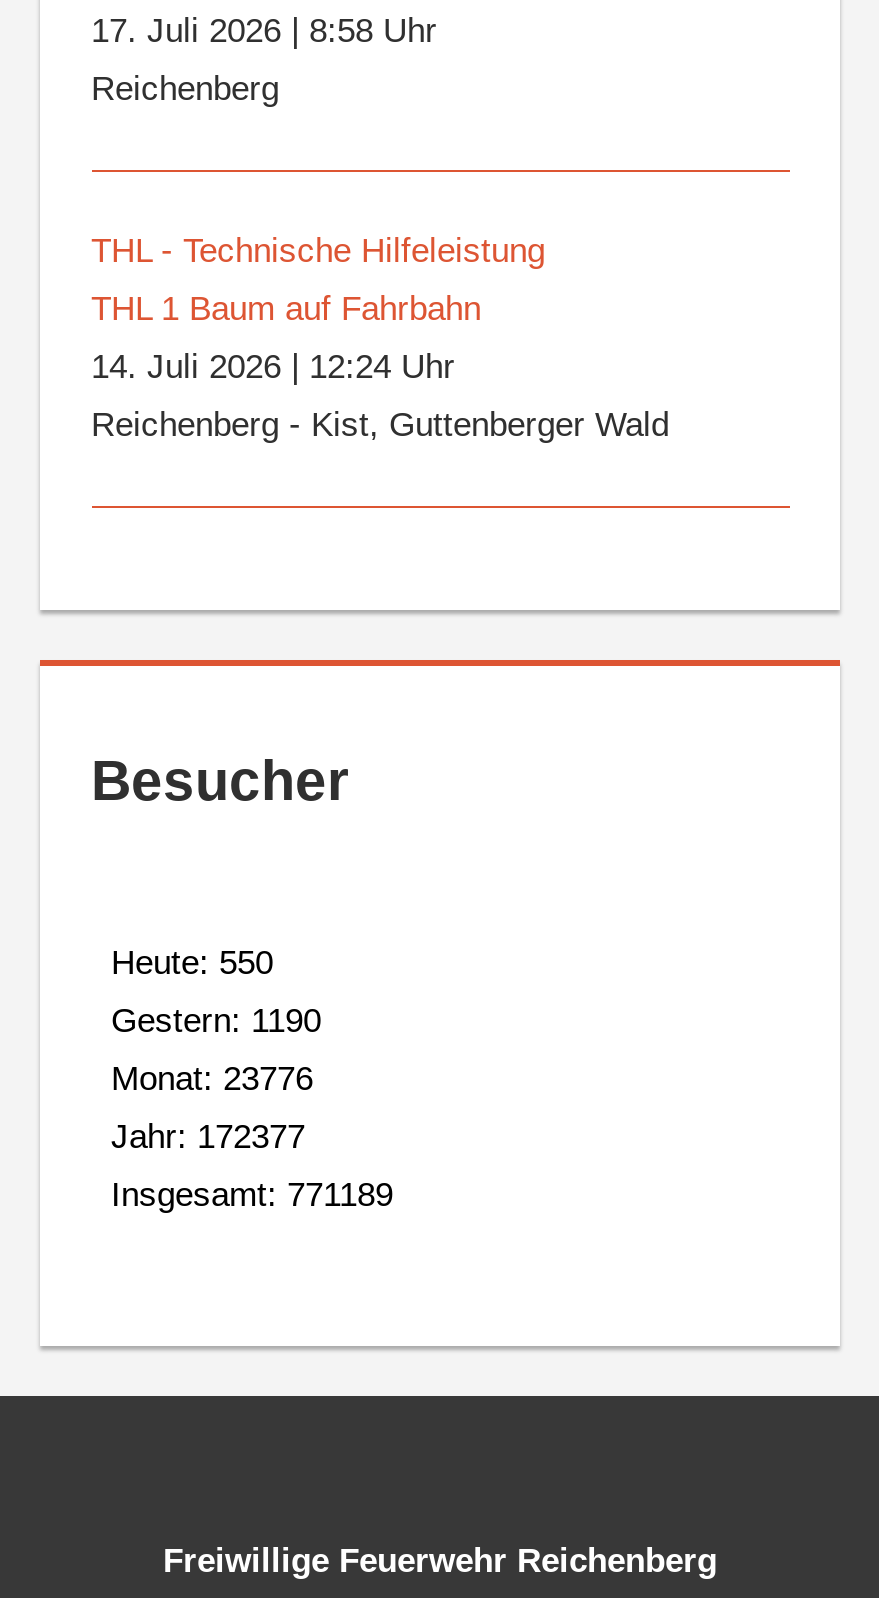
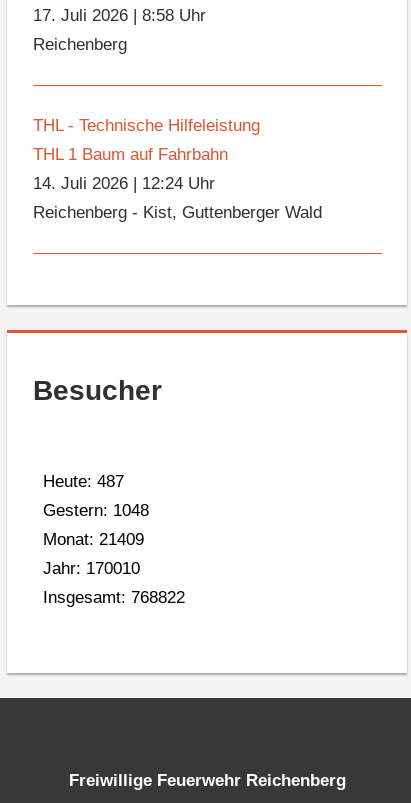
- Heute: 550
+ Heute: 487

- Gestern: 1190
+ Gestern: 1048

- Monat: 23776
+ Monat: 21409

- Jahr: 172377
+ Jahr: 170010

- Insgesamt: 771189
+ Insgesamt: 768822
